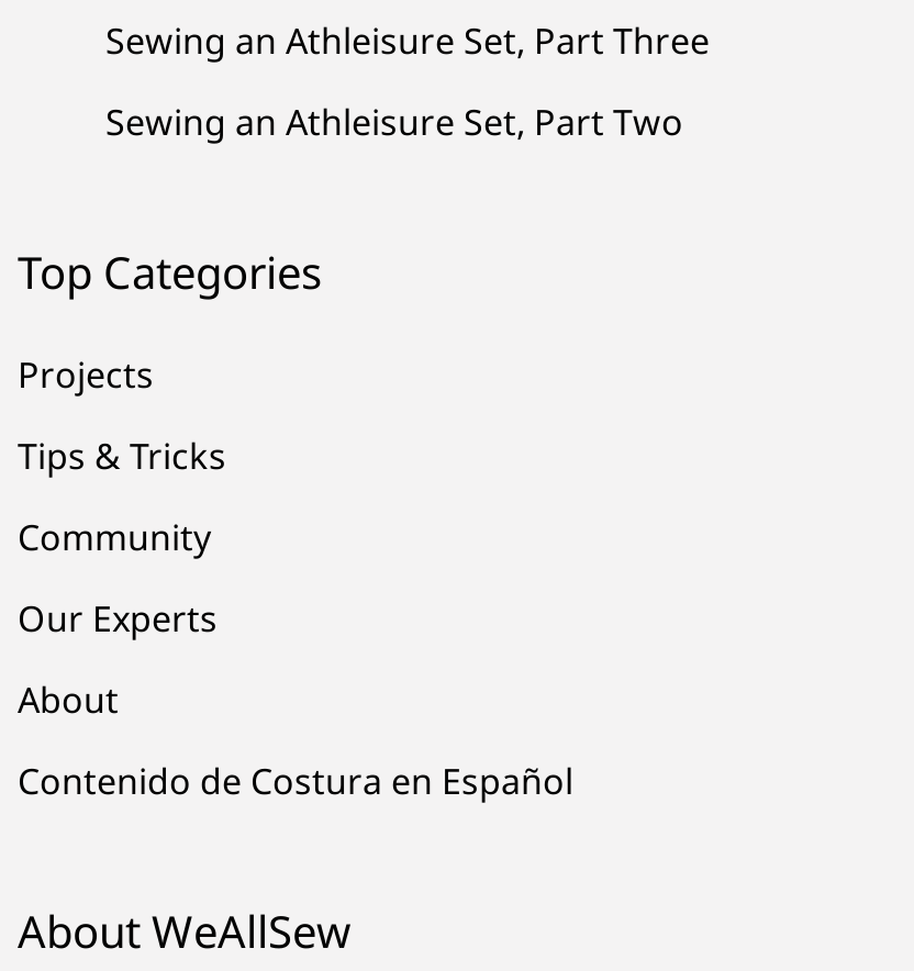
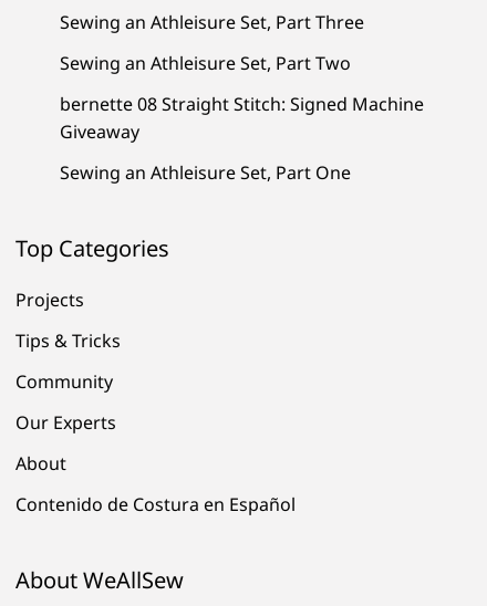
+ bernette 08 Straight Stitch: Signed Machine
+ Giveaway
+ Sewing an Athleisure Set, Part One
